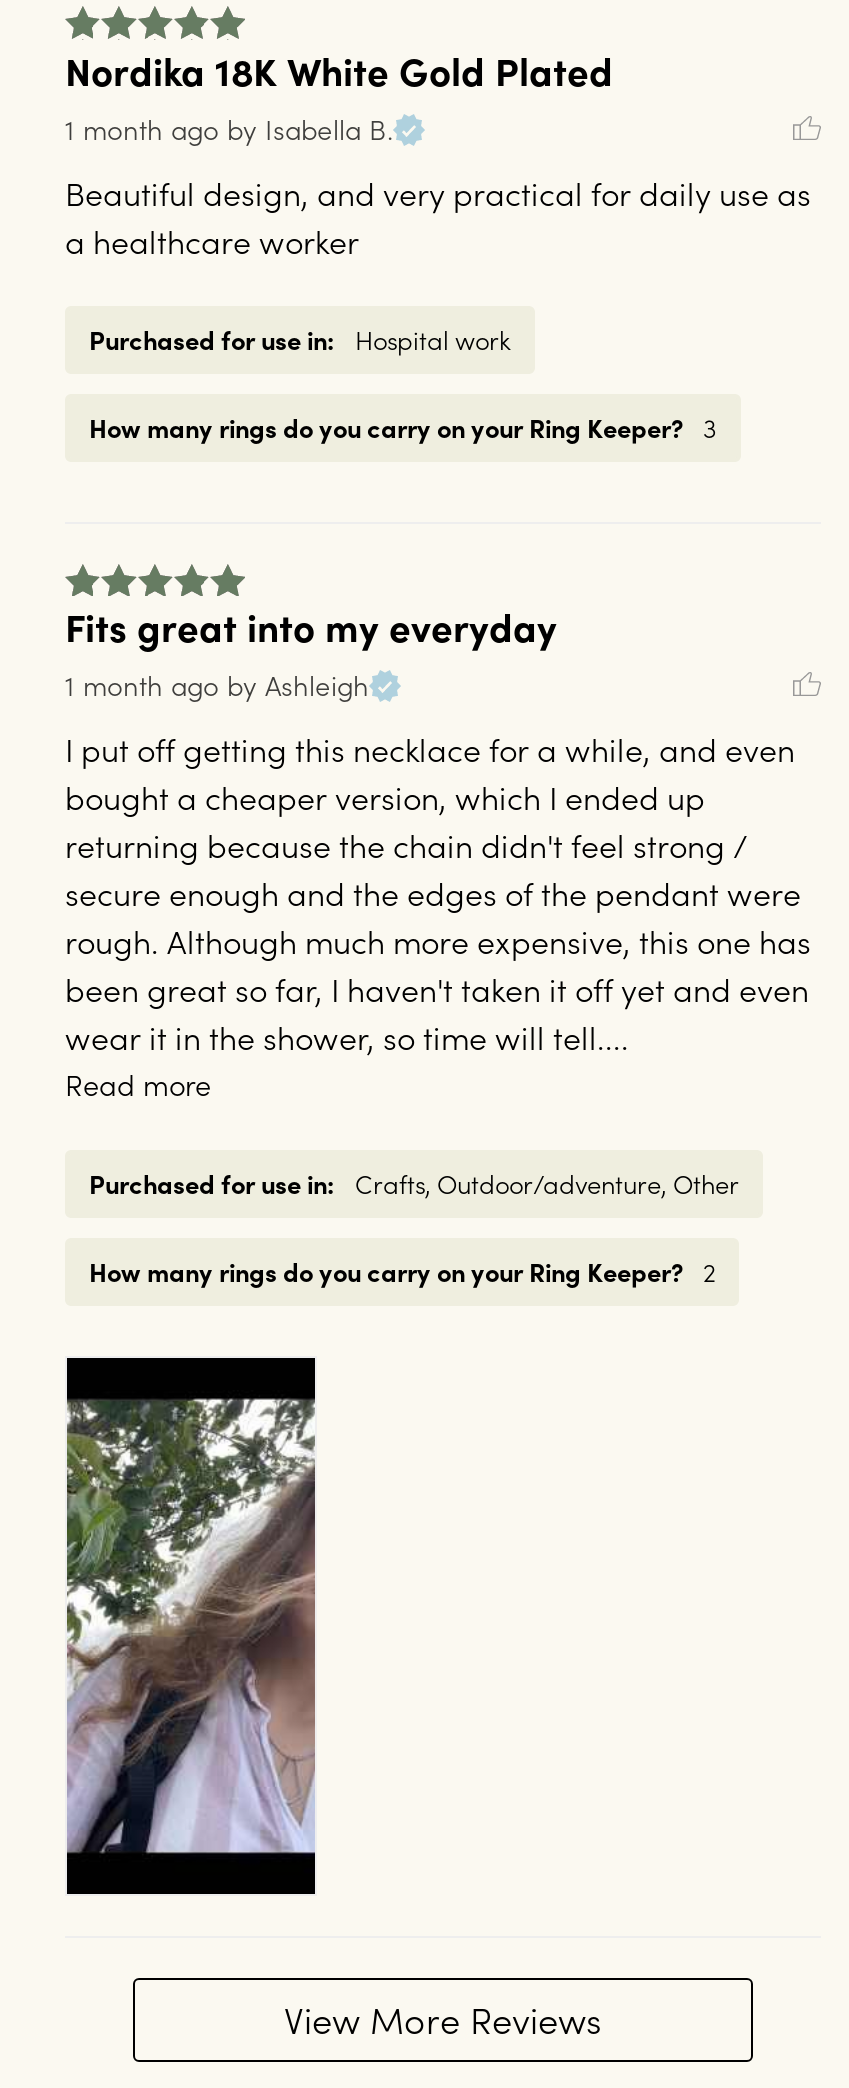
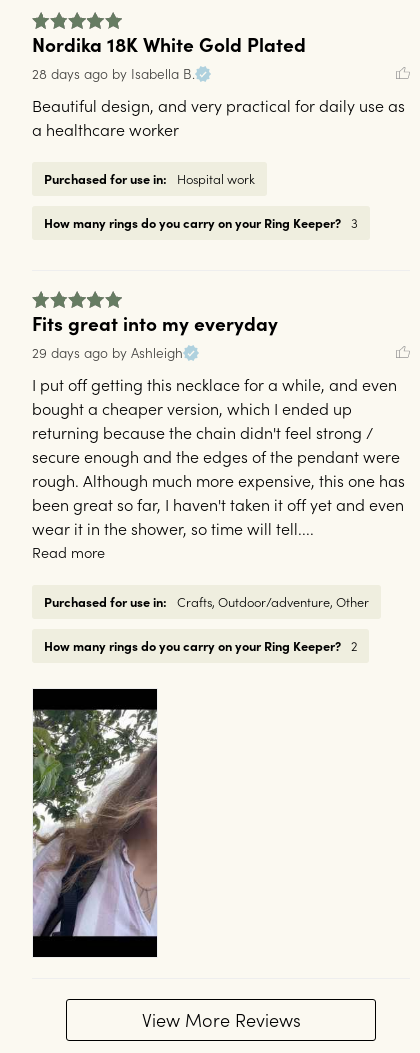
- 1 month ago by Isabella B.
+ 28 days ago by Isabella B.

- 1 month ago by Ashleigh
+ 29 days ago by Ashleigh
